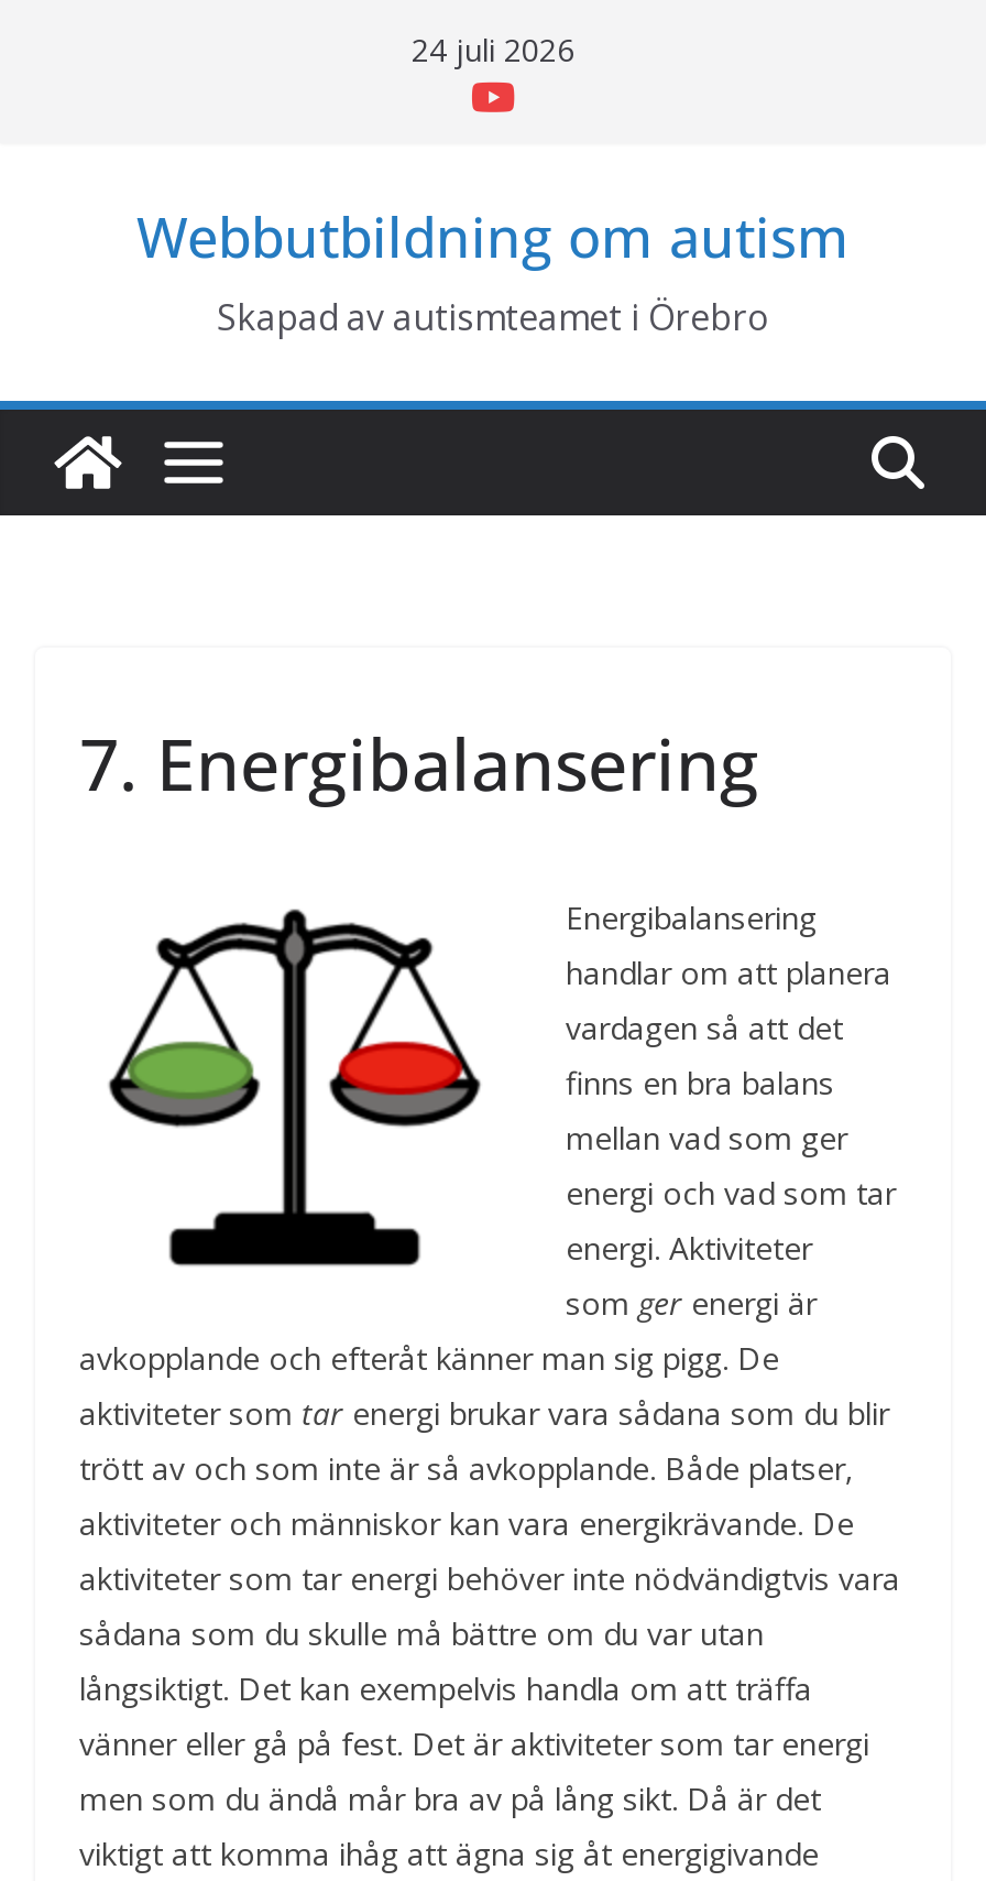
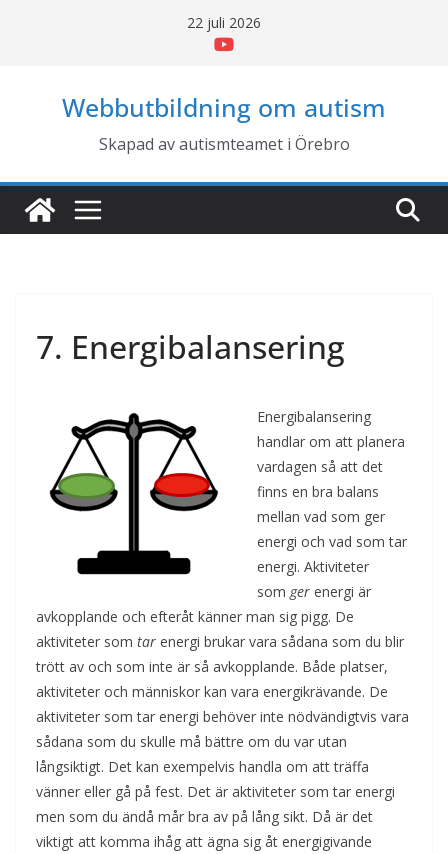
- 24 juli 2026
+ 22 juli 2026
